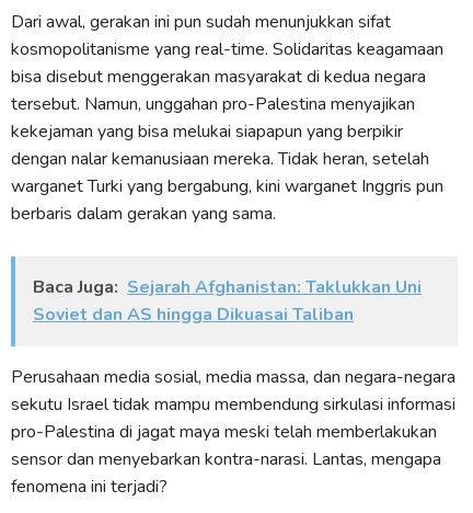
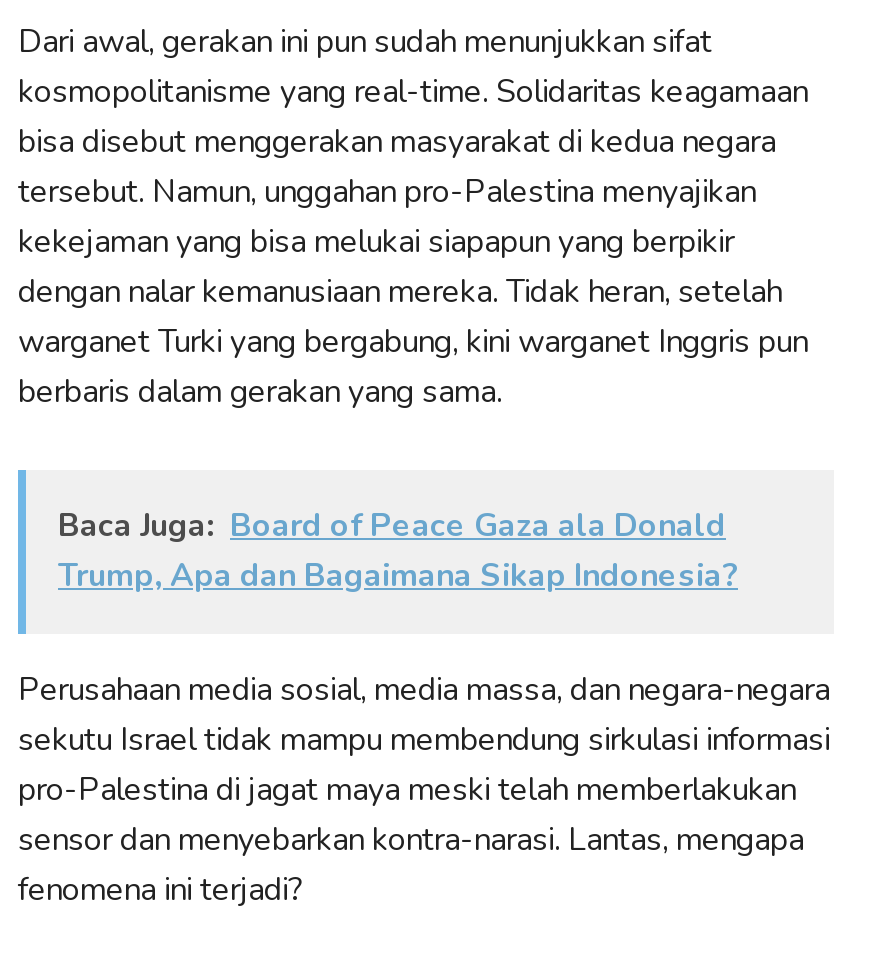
- Baca Juga: Sejarah Afghanistan: Taklukkan Uni
- Soviet dan AS hingga Dikuasai Taliban
+ Baca Juga: Board of Peace Gaza ala Donald
+ Trump, Apa dan Bagaimana Sikap Indonesia?
